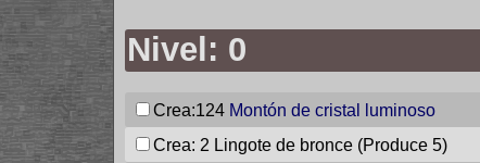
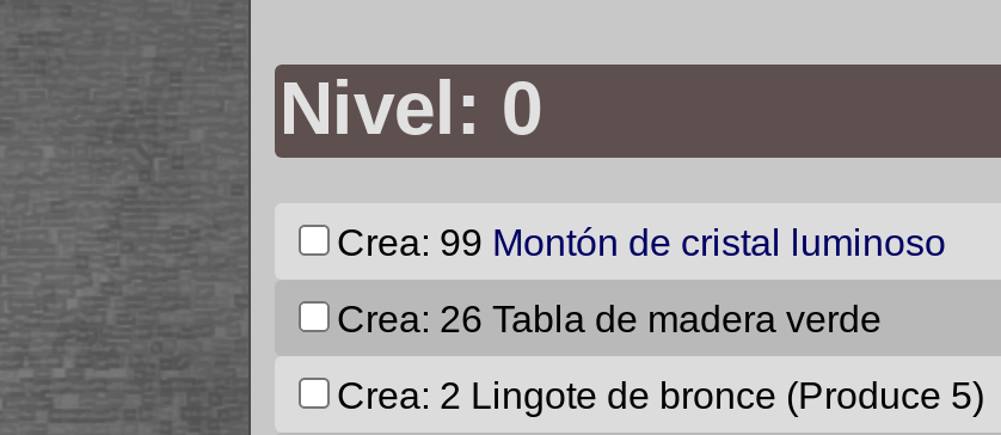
- Crea:124 Montón de cristal luminoso
+ Crea: 99 Montón de cristal luminoso
+ Crea: 26 Tabla de madera verde
